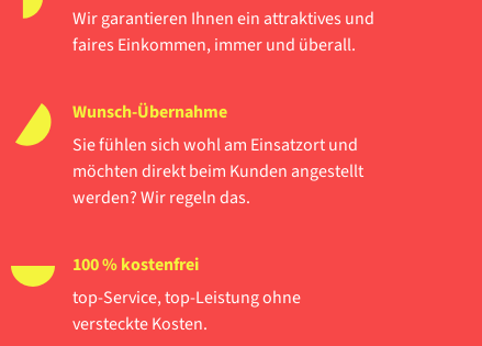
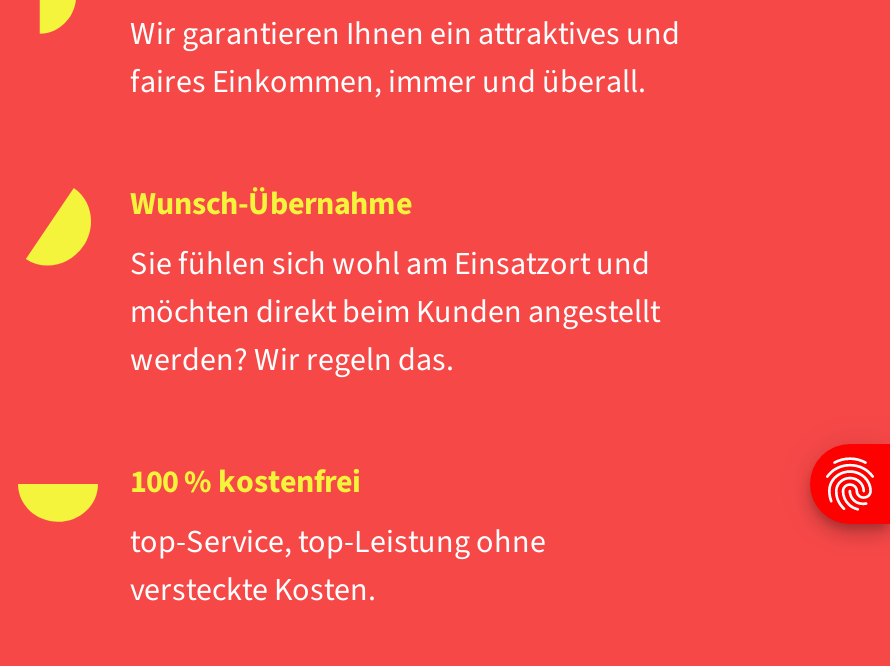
+ [image]
